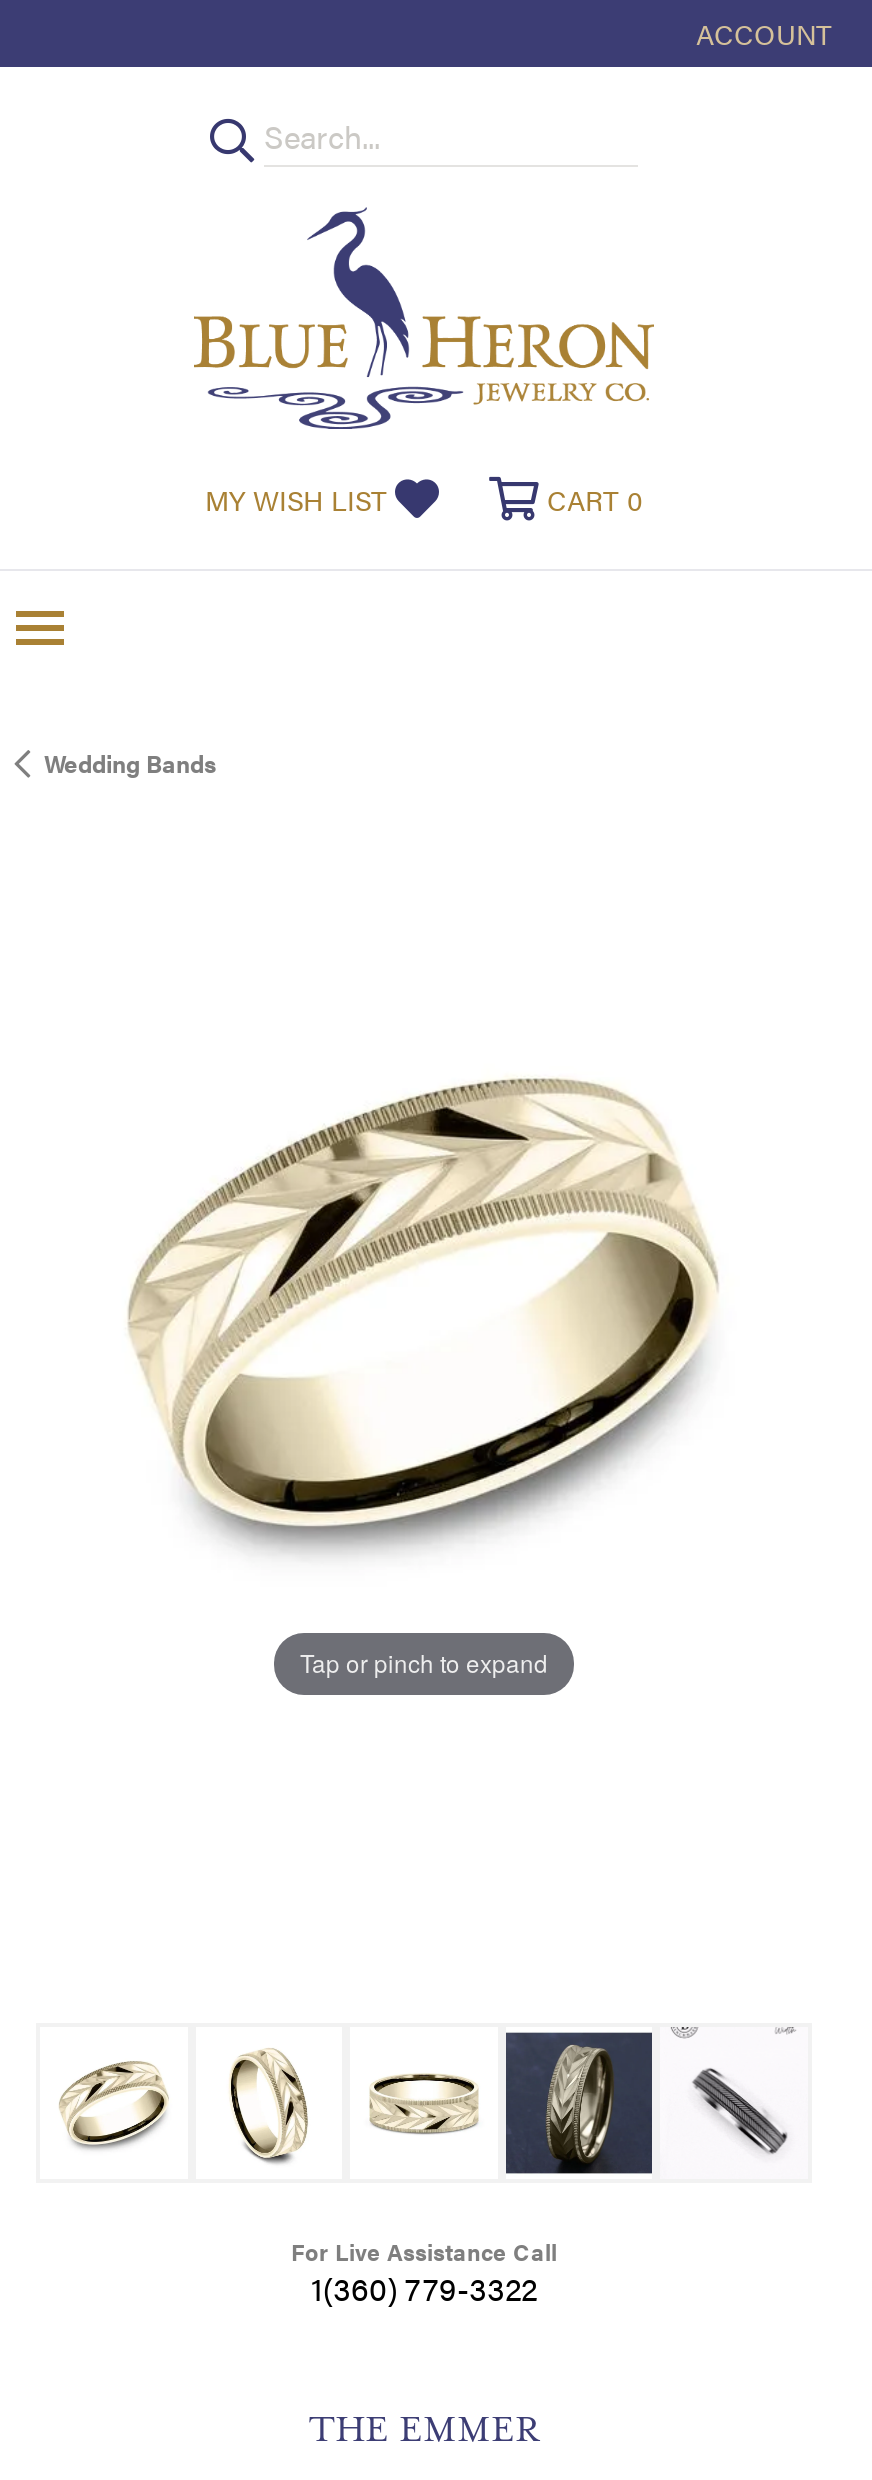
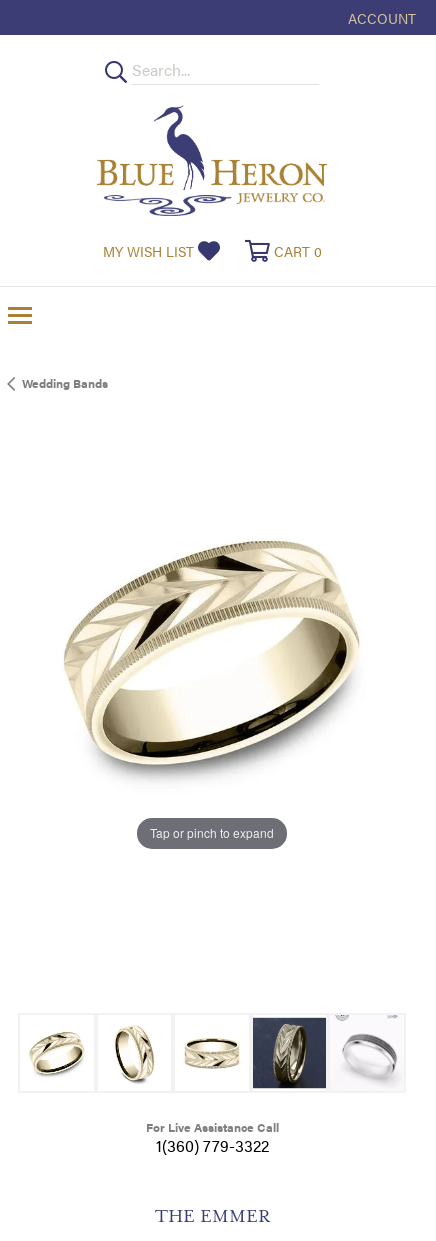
- [image]
+ [image]
